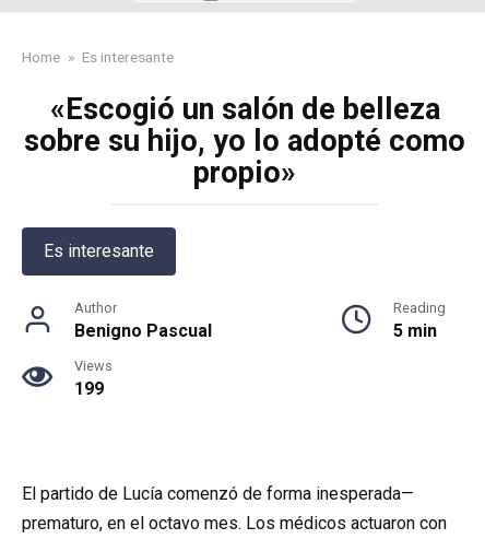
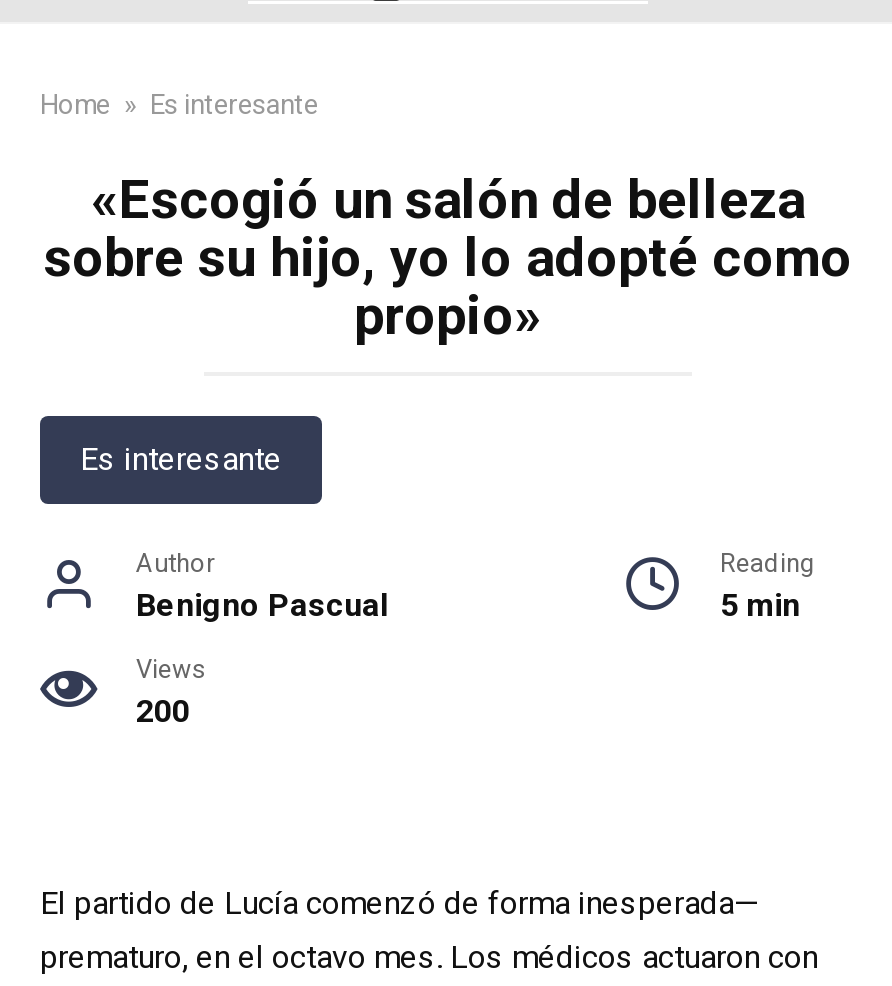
- 199
+ 200
